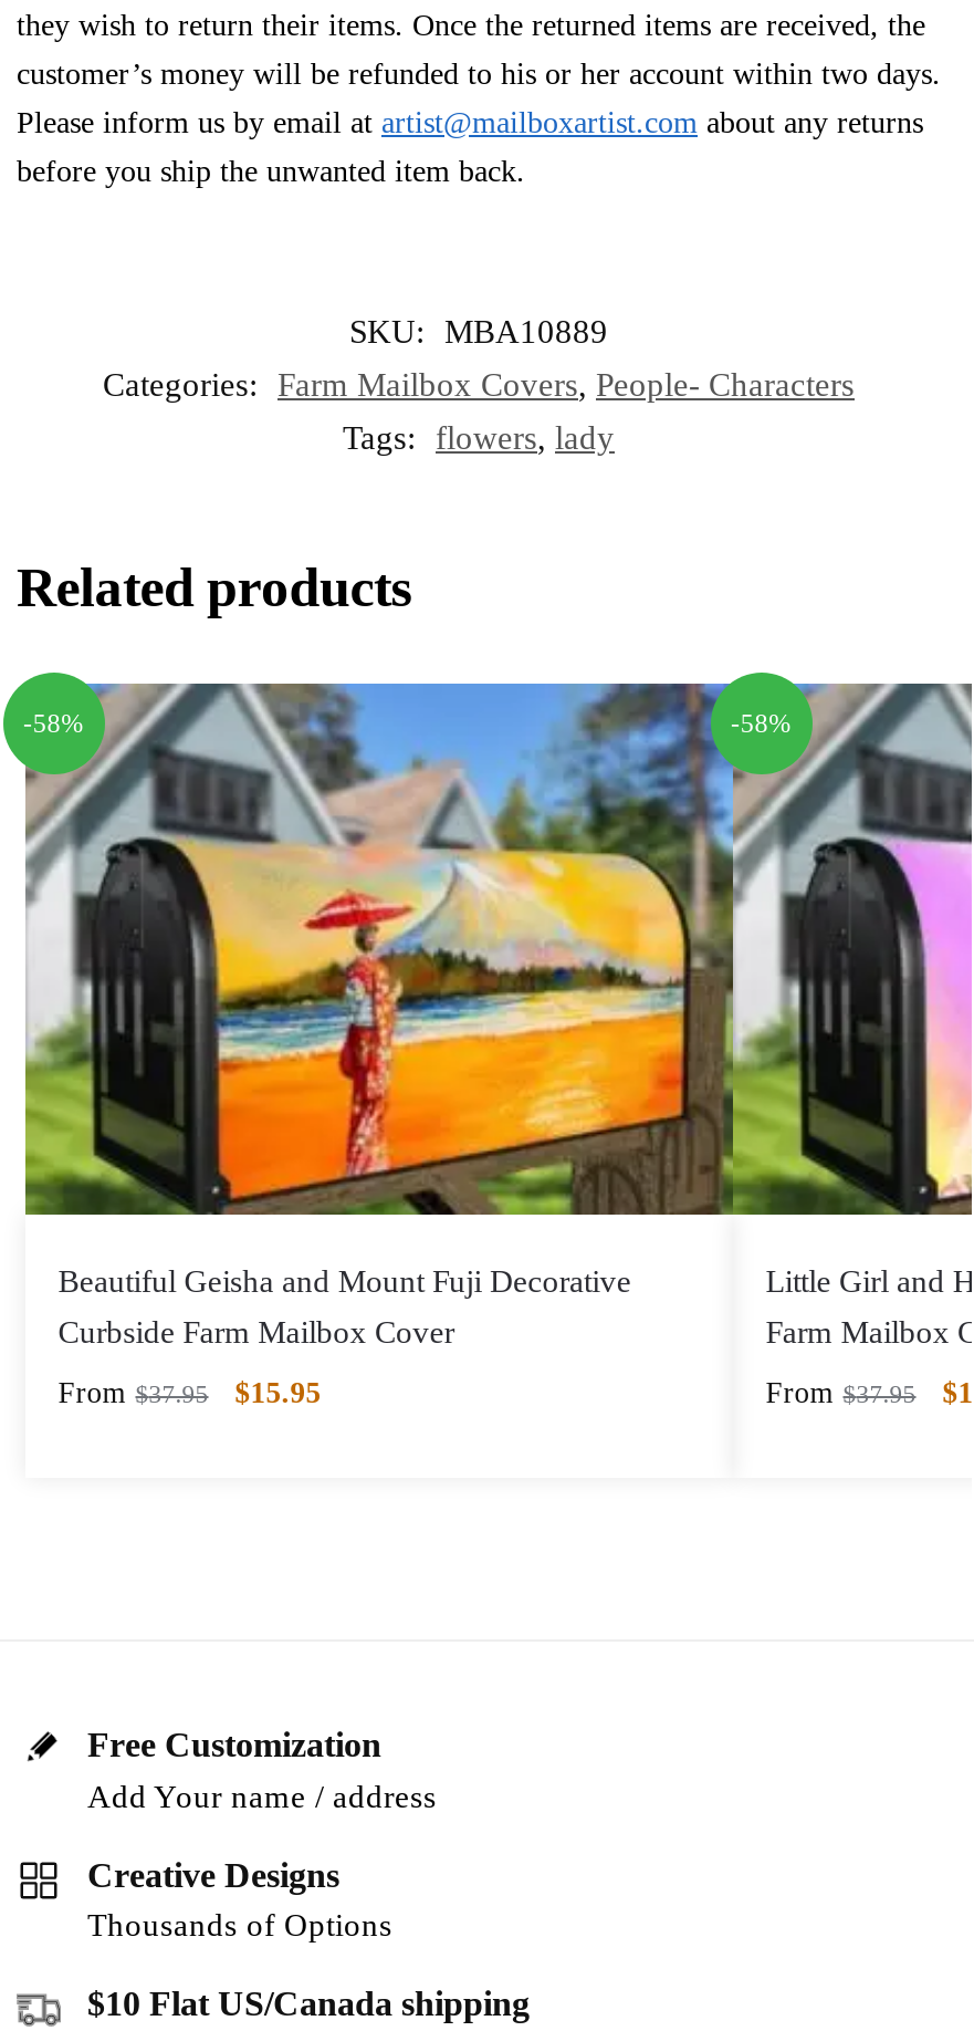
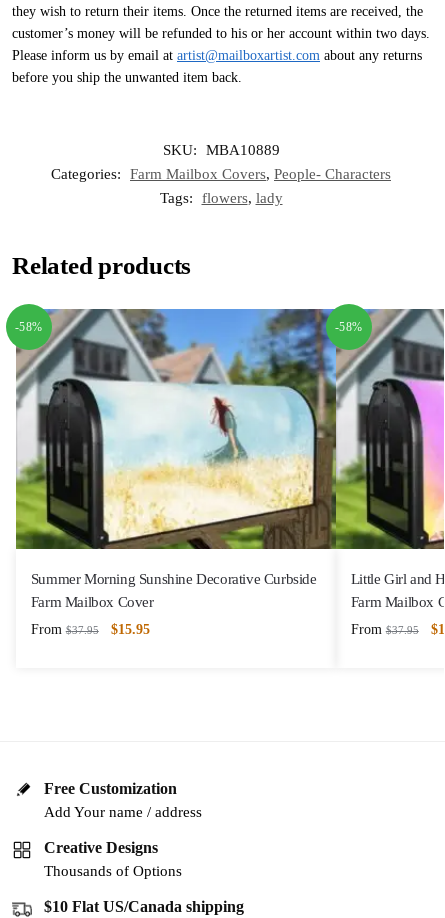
- [image]
- Beautiful Geisha and Mount Fuji Decorative
- Curbside Farm Mailbox Cover
+ [image]
+ Summer Morning Sunshine Decorative Curbside
+ Farm Mailbox Cover
